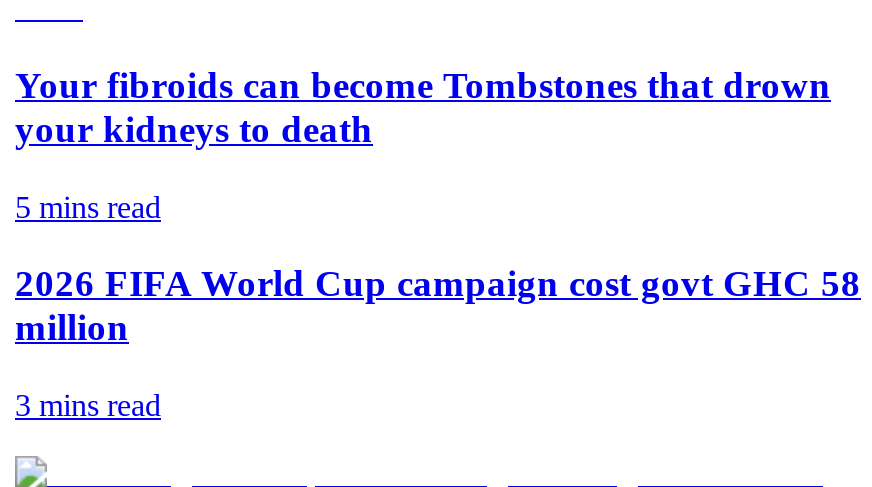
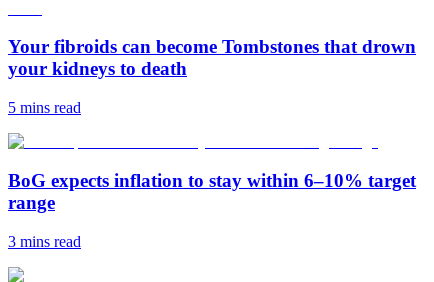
- 2026 FIFA World Cup campaign cost govt GHC 58
- million
+ BoG expects inflation to stay within 6–10% target
+ range
